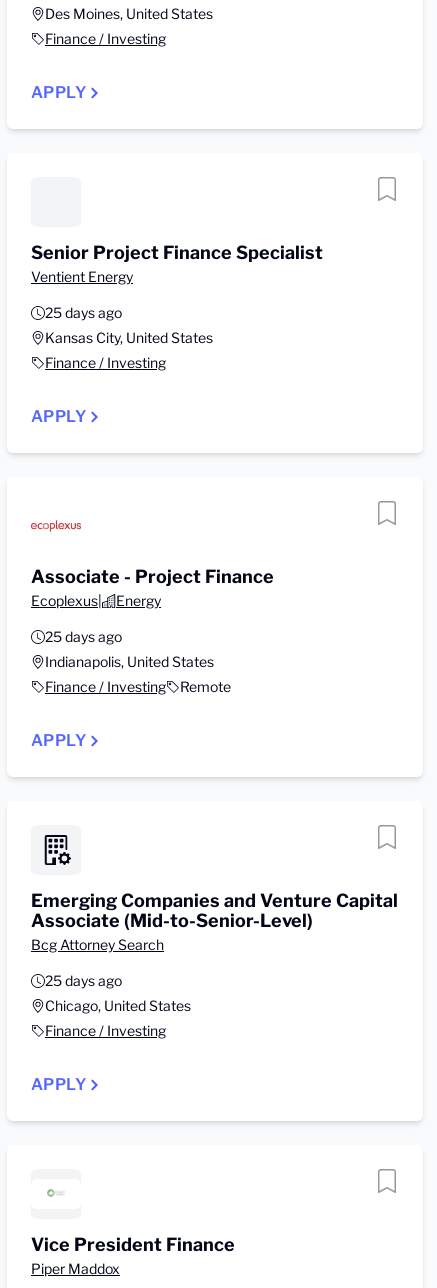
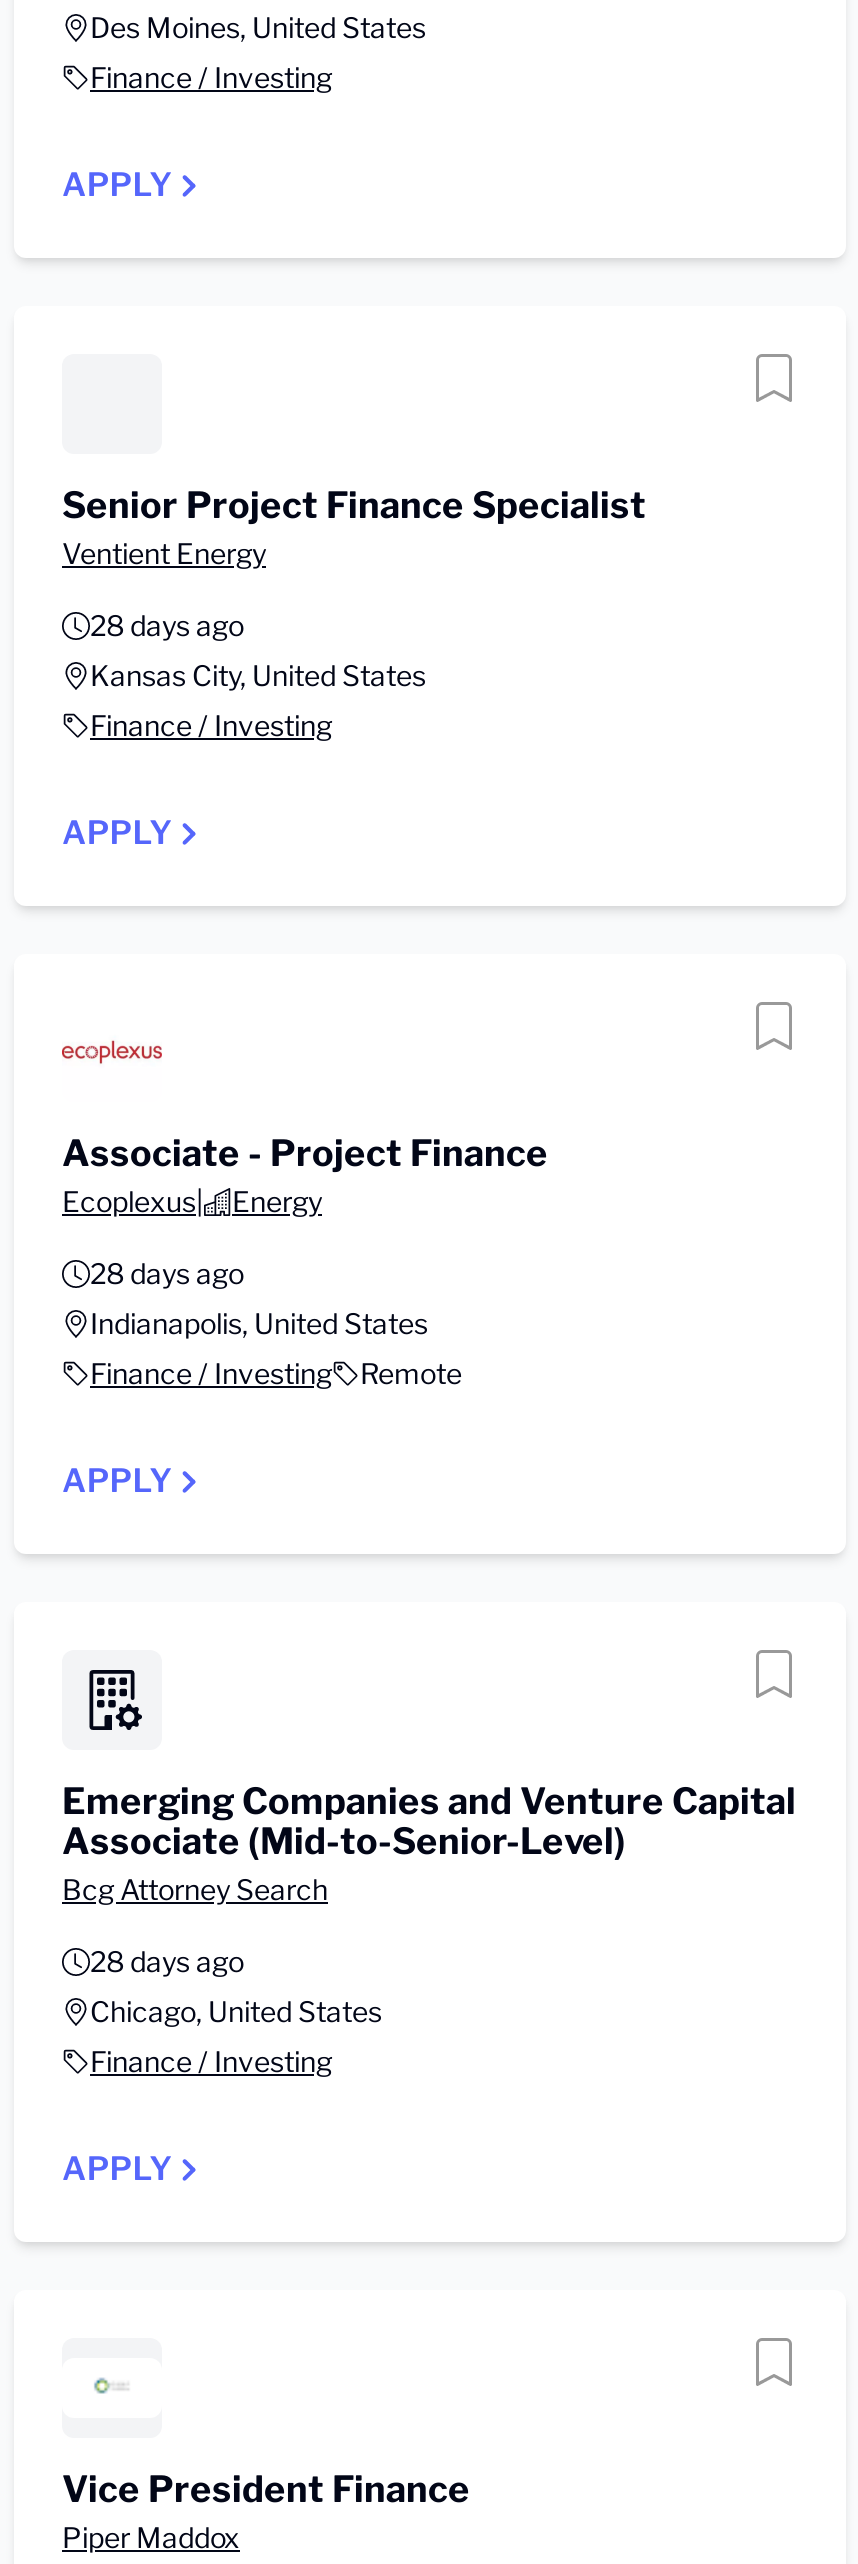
- 25 days ago
+ 28 days ago

- 25 days ago
+ 28 days ago

- 25 days ago
+ 28 days ago
